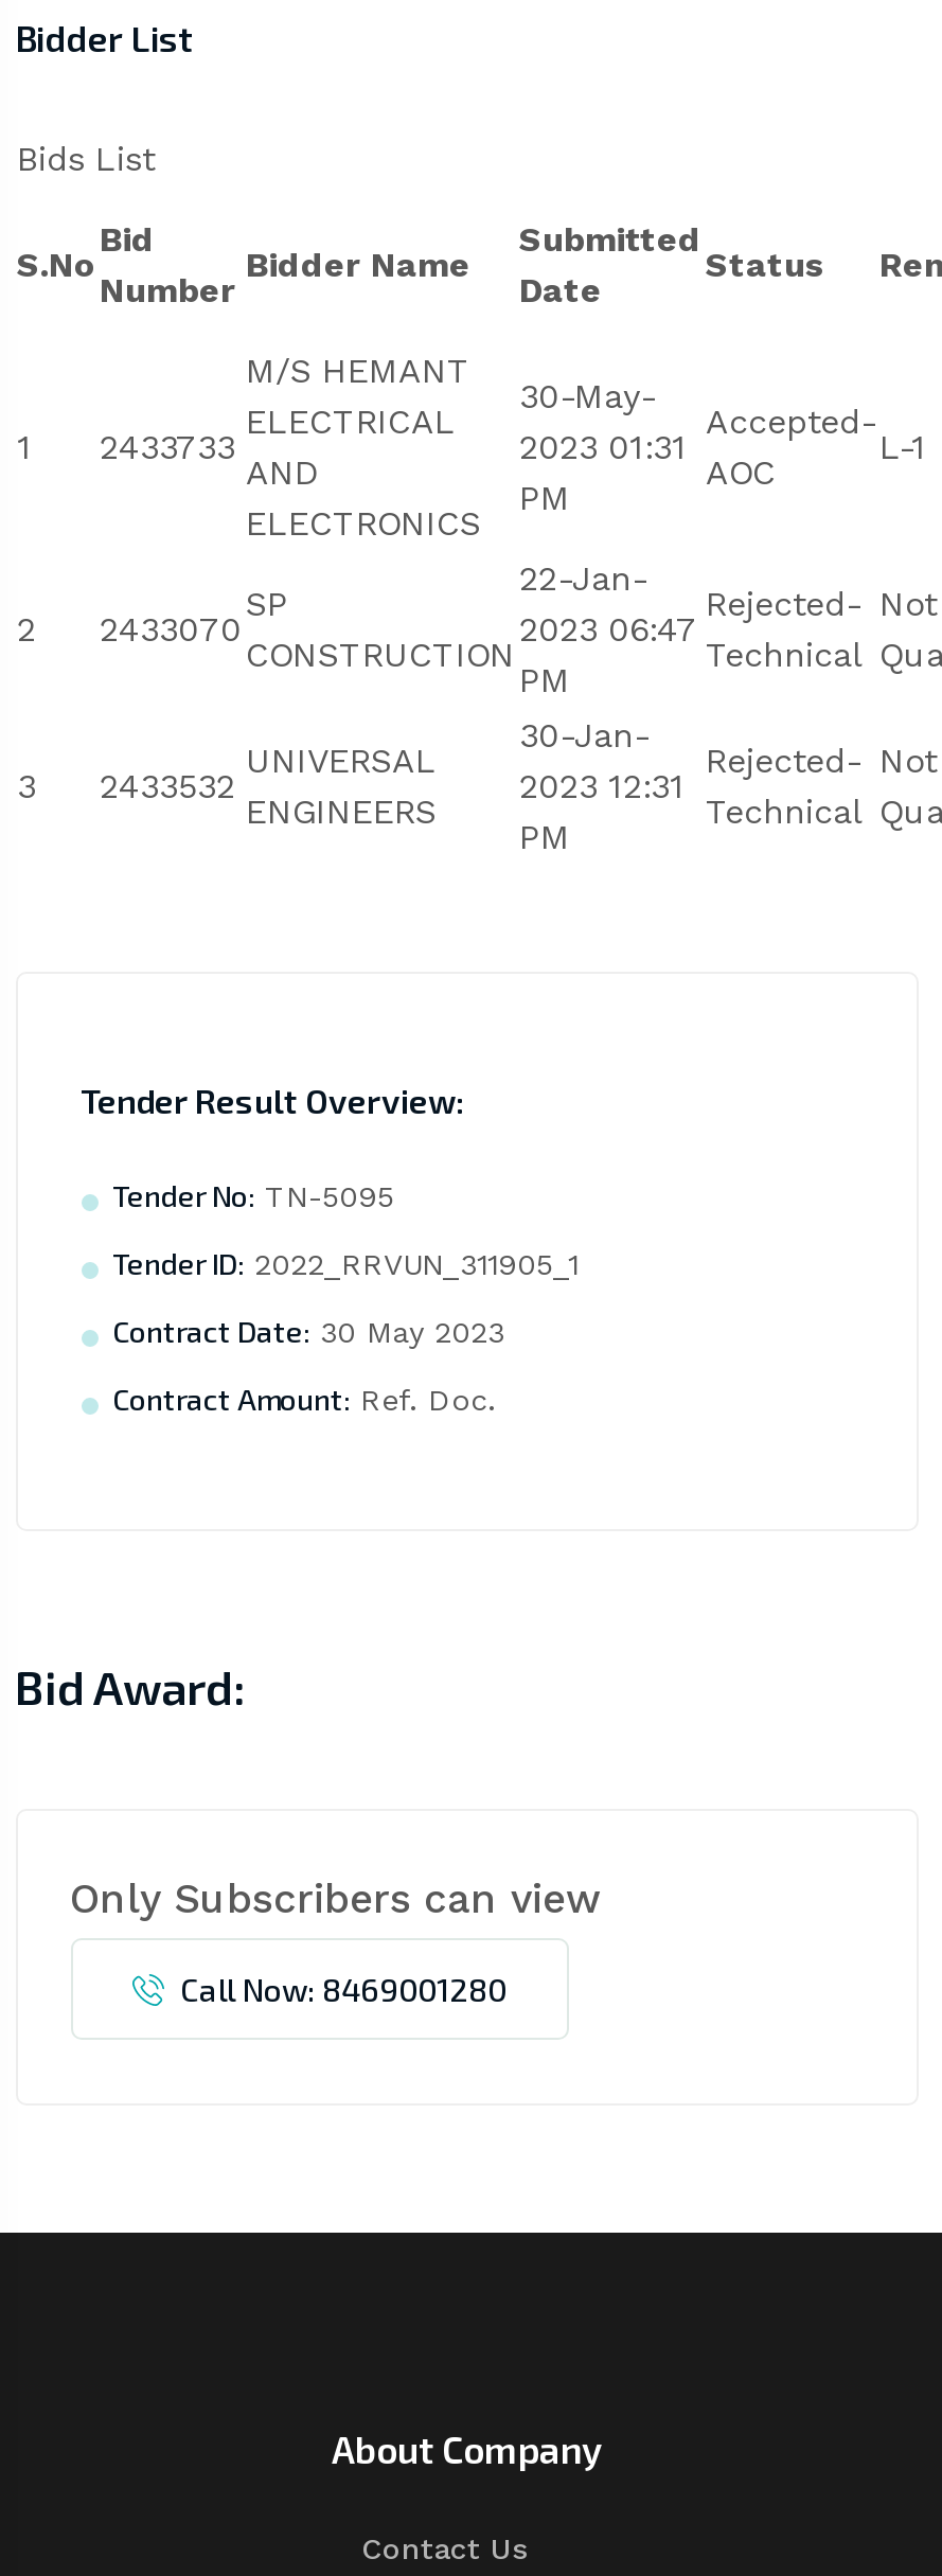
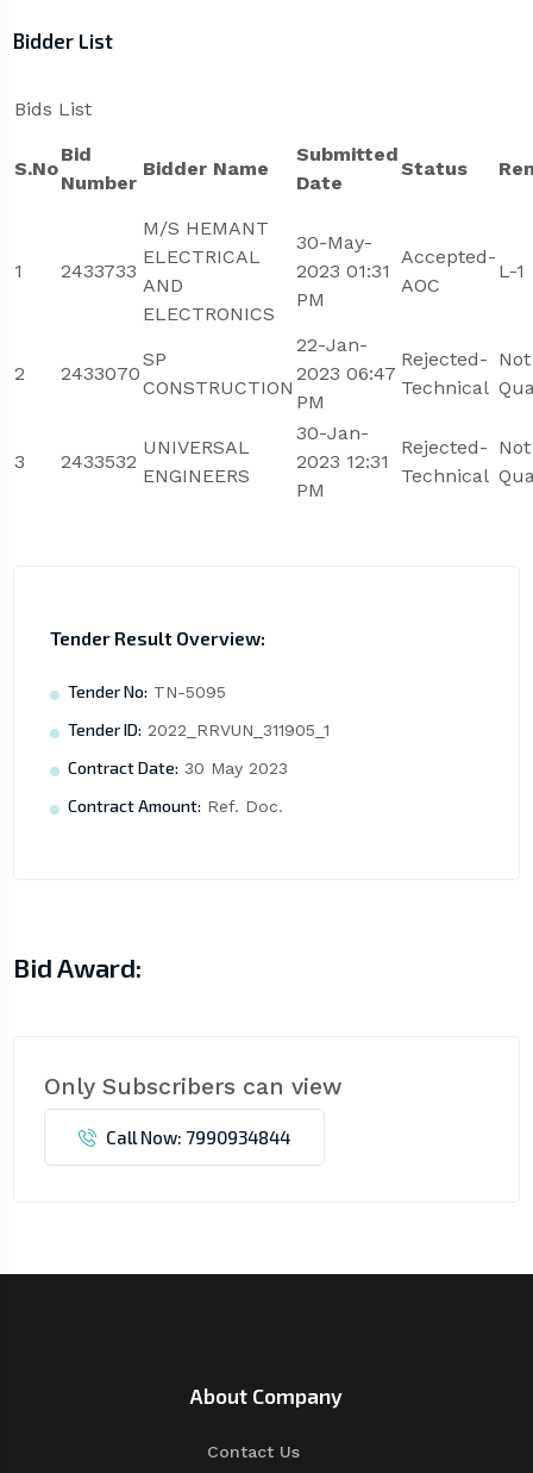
- Call Now: 8469001280
+ Call Now: 7990934844
